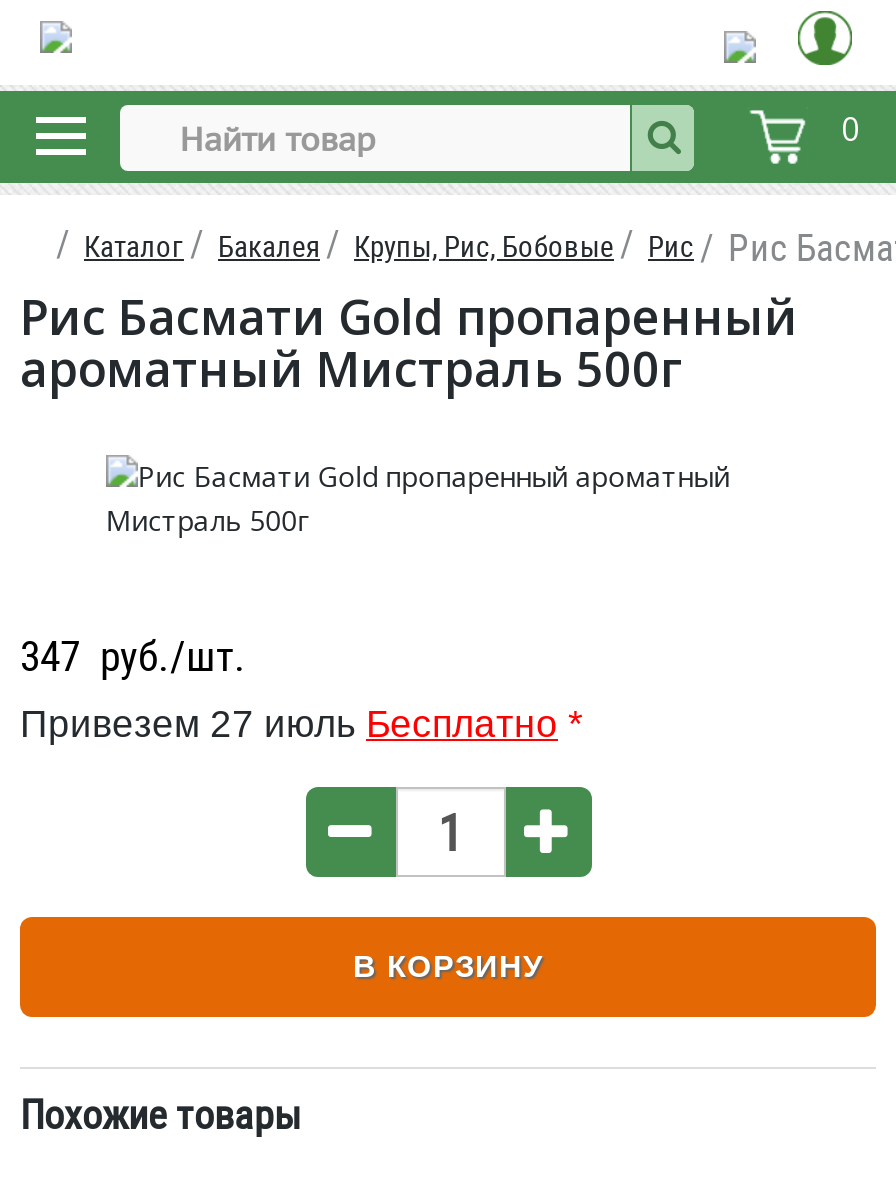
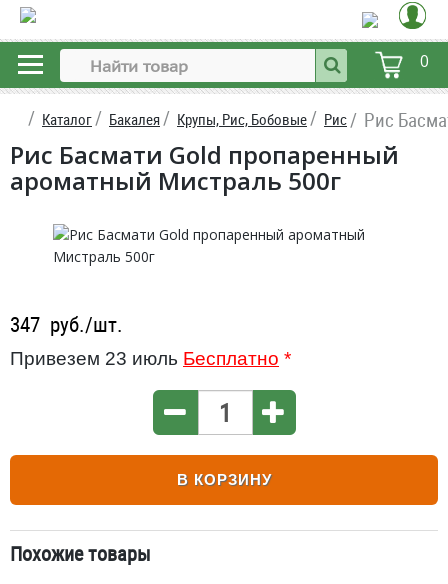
- Привезем 27 июль Бесплатно *
+ Привезем 23 июль Бесплатно *
